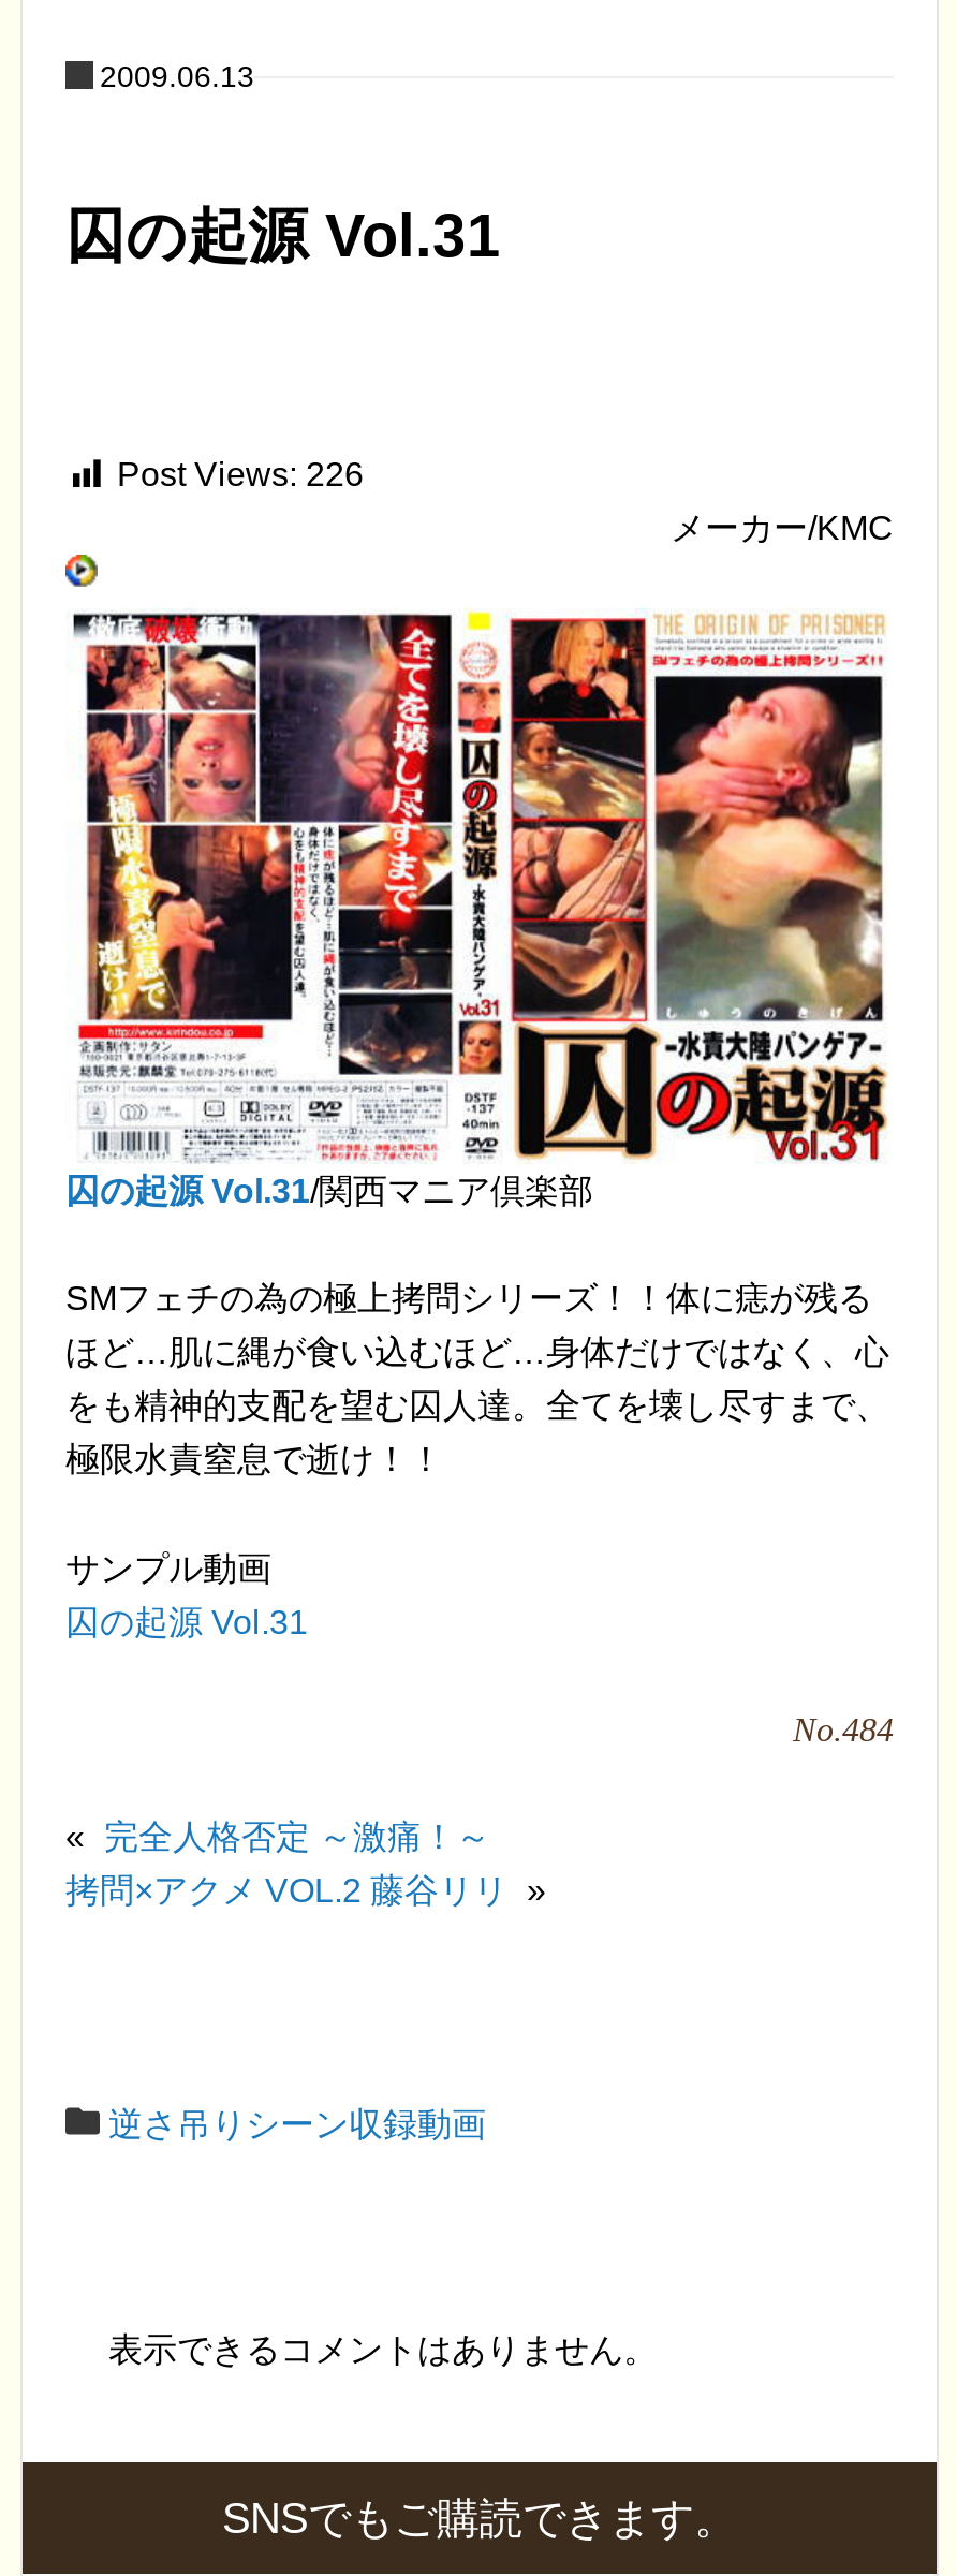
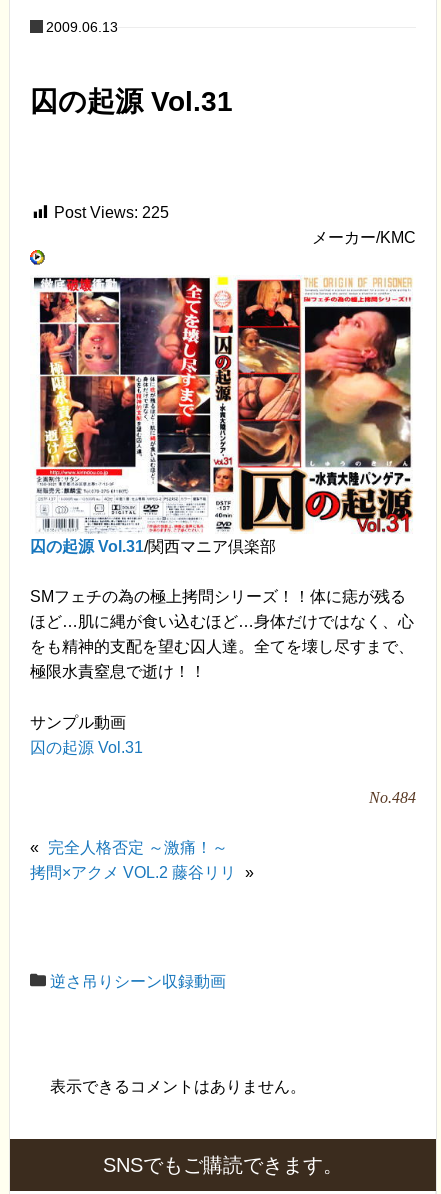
- Post Views: 226
+ Post Views: 225
